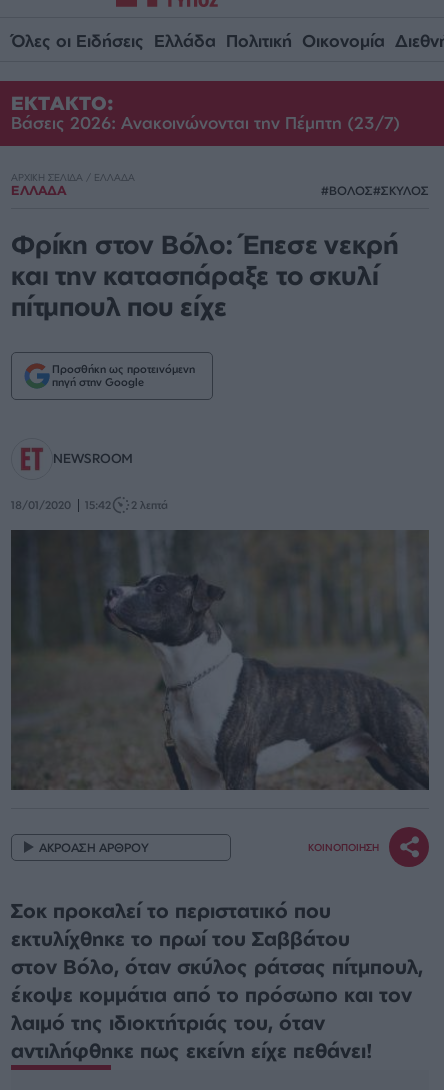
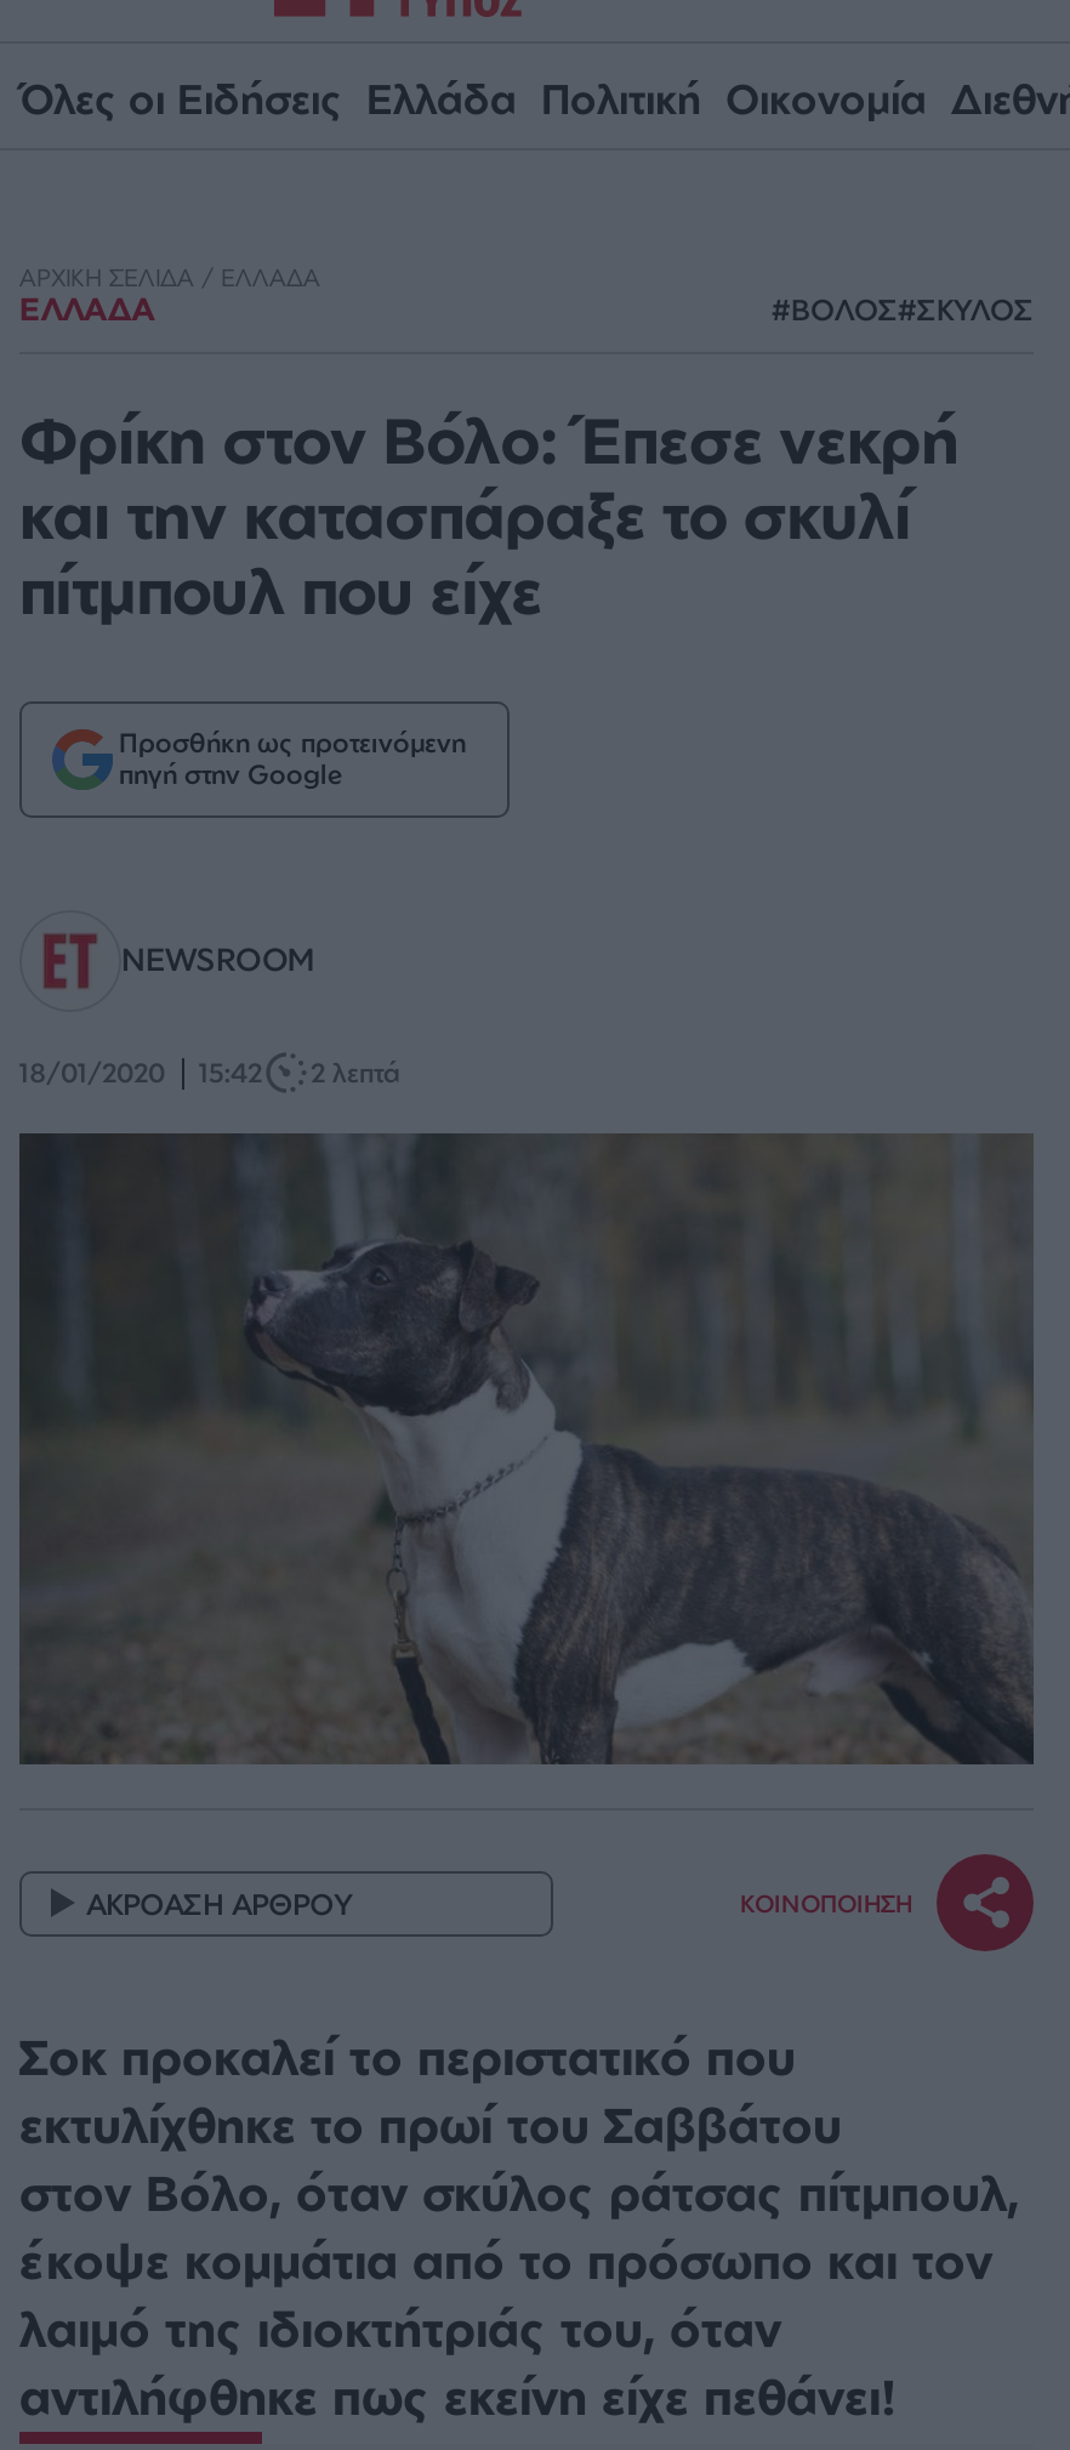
- ΕΚΤΑΚΤΟ:
- Βάσεις 2026: Ανακοινώνονται την Πέμπτη (23/7)
